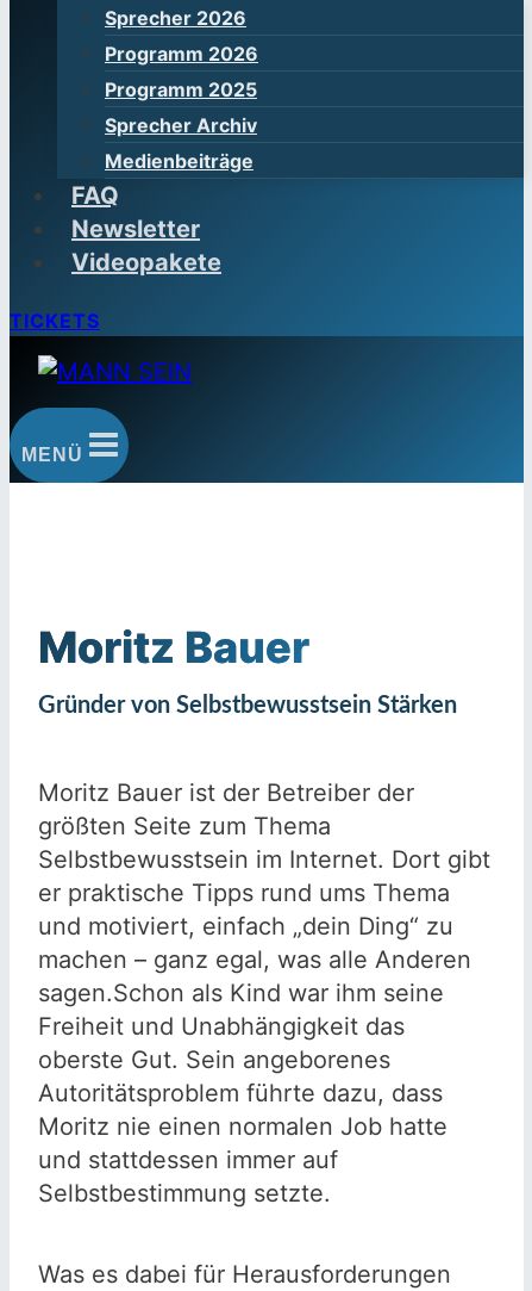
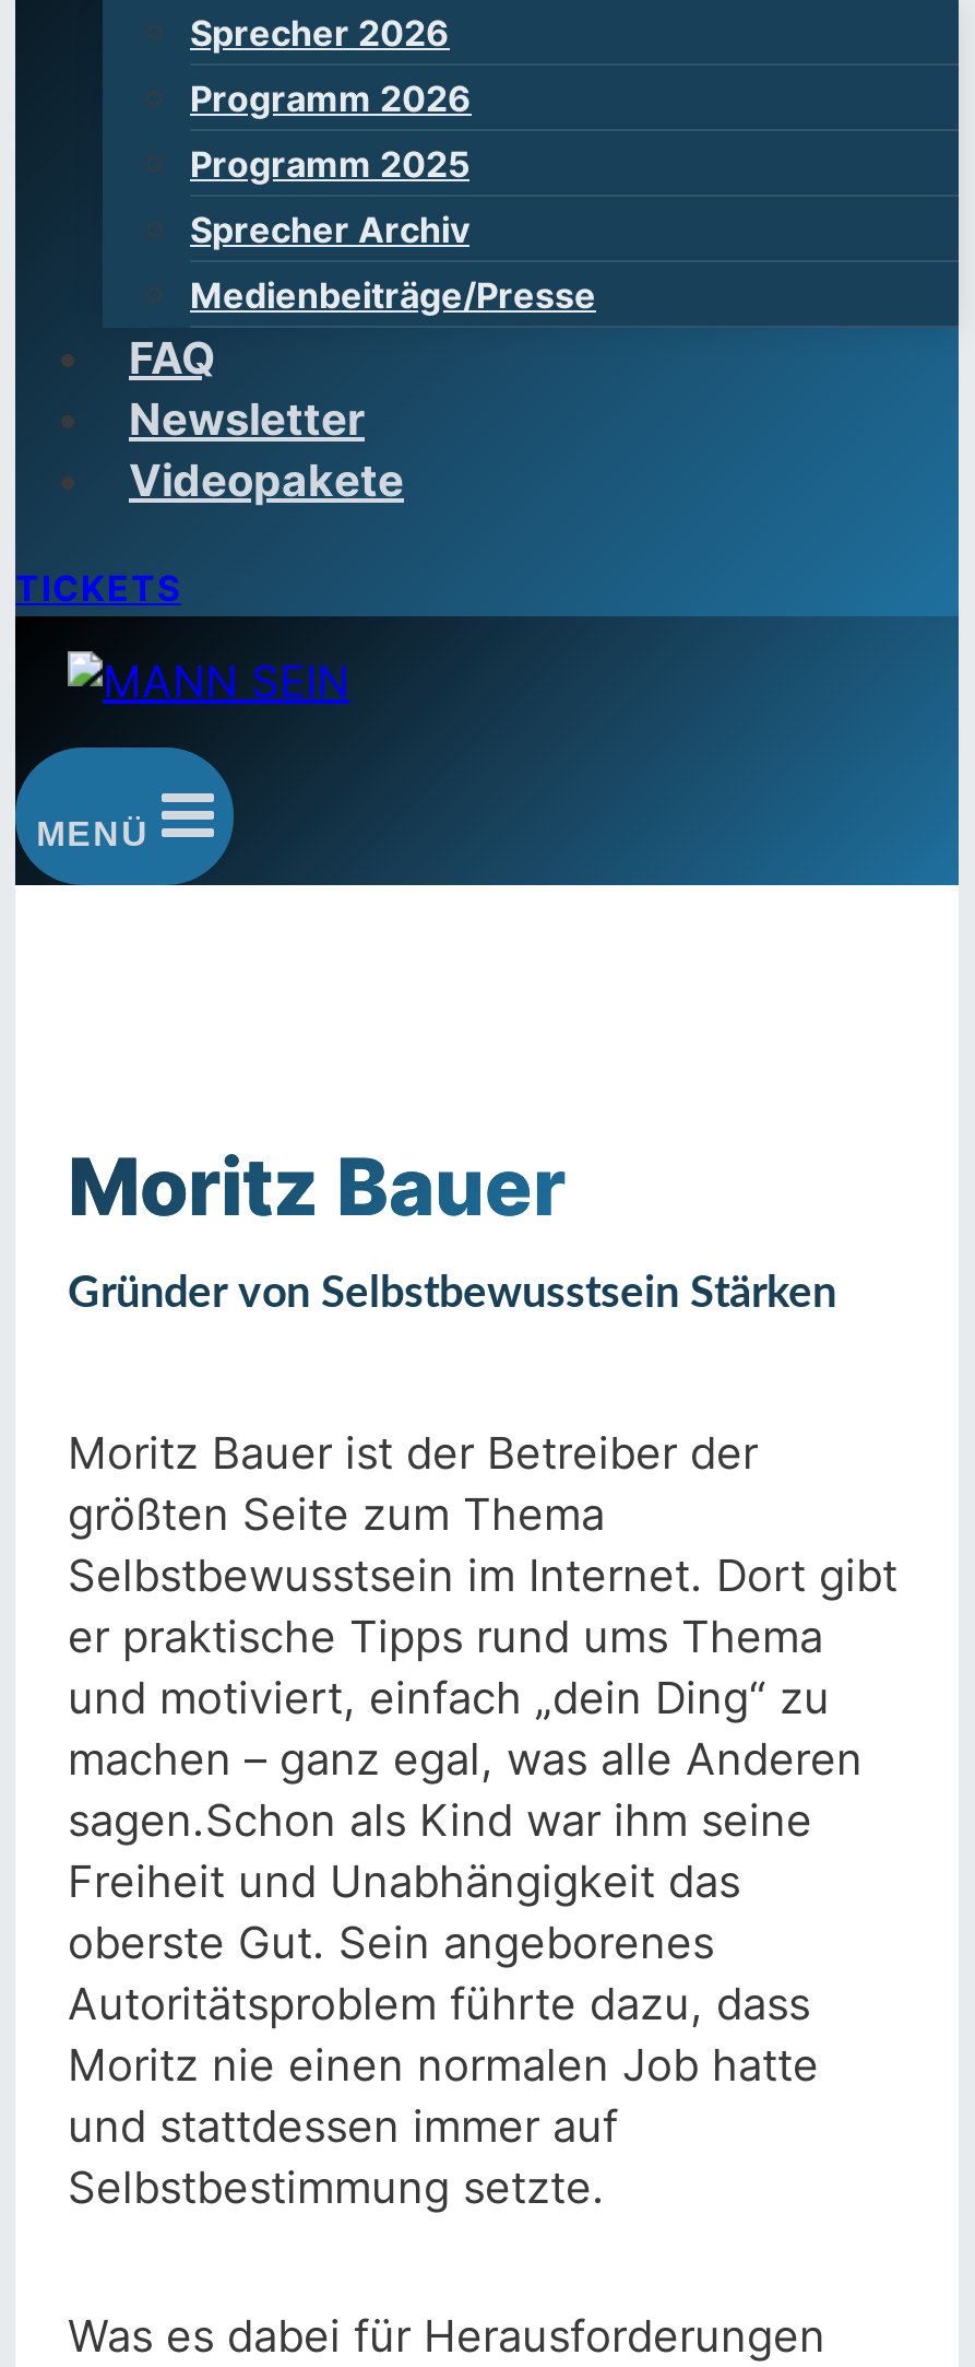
- Medienbeiträge
+ Medienbeiträge/Presse
